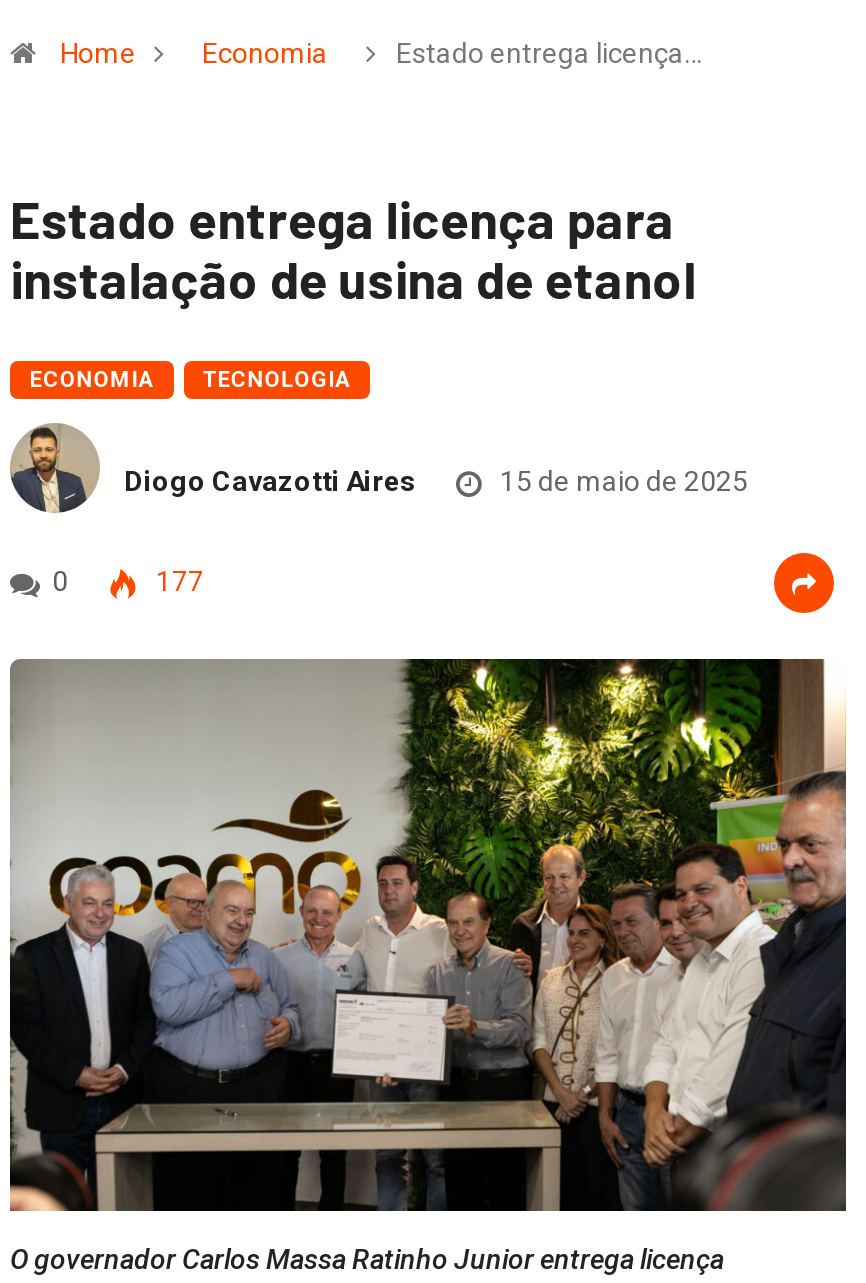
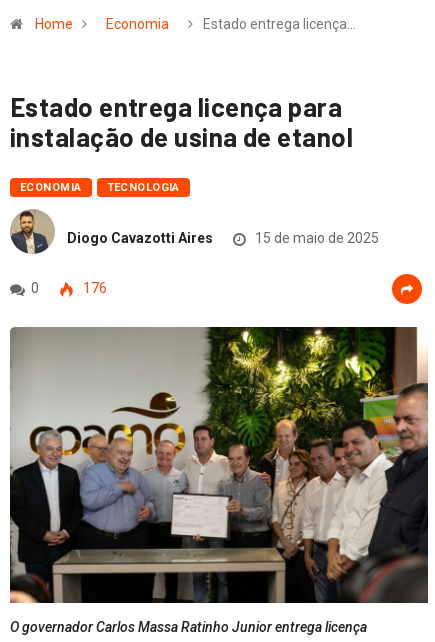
- 177
+ 176
